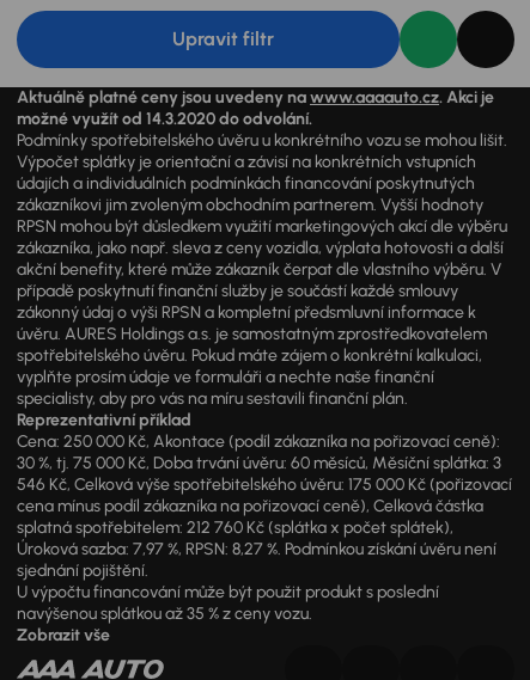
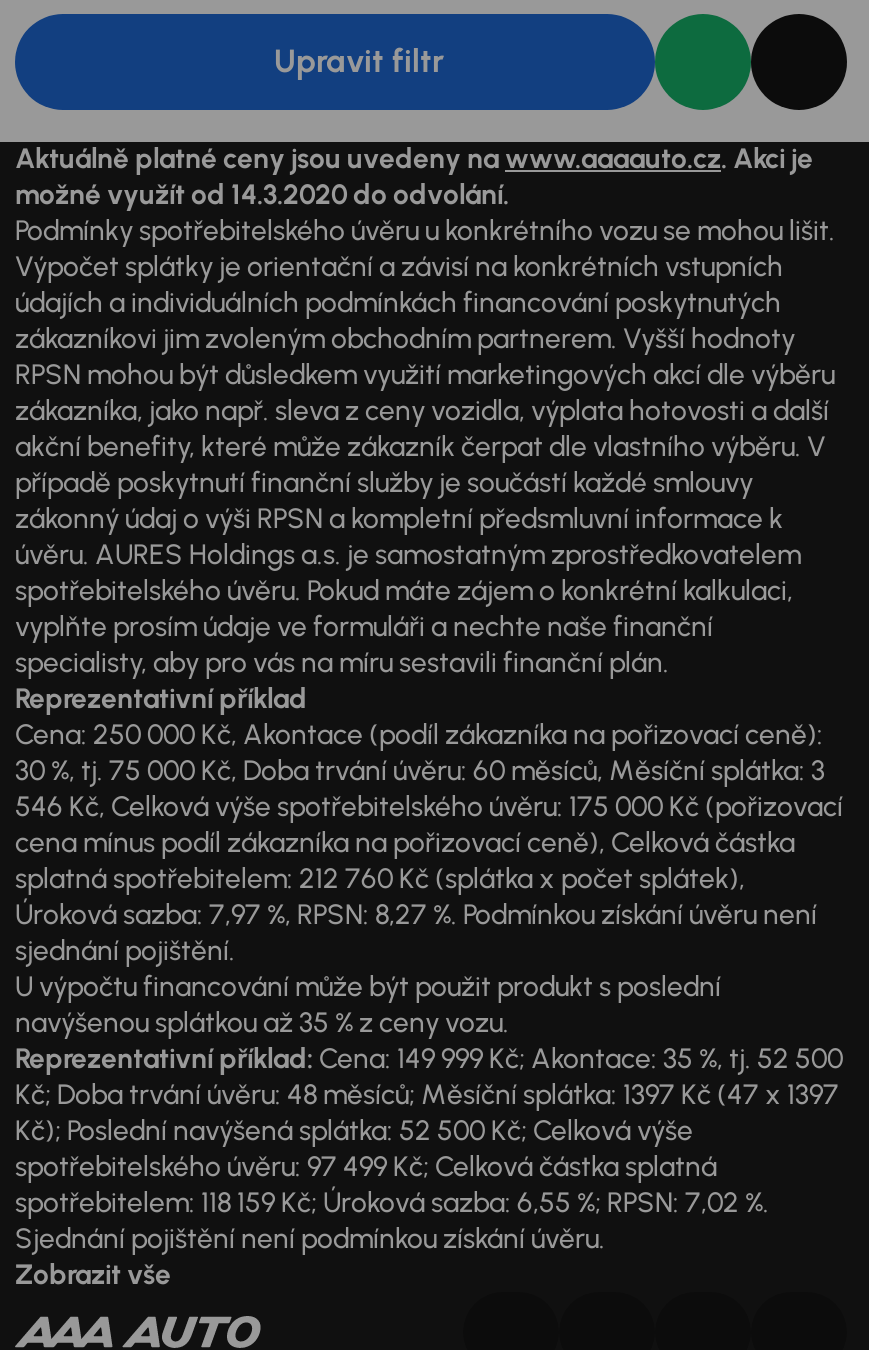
+ Reprezentativní příklad: Cena: 149 999 Kč; Akontace: 35 %, tj. 52 500
+ Kč; Doba trvání úvěru: 48 měsíců; Měsíční splátka: 1397 Kč (47 x 1397
+ Kč); Poslední navýšená splátka: 52 500 Kč; Celková výše
+ spotřebitelského úvěru: 97 499 Kč; Celková částka splatná
+ spotřebitelem: 118 159 Kč; Úroková sazba: 6,55 %; RPSN: 7,02 %.
+ Sjednání pojištění není podmínkou získání úvěru.
